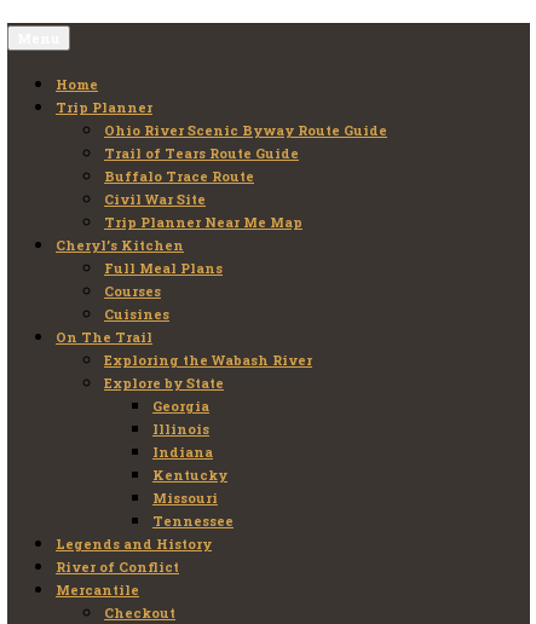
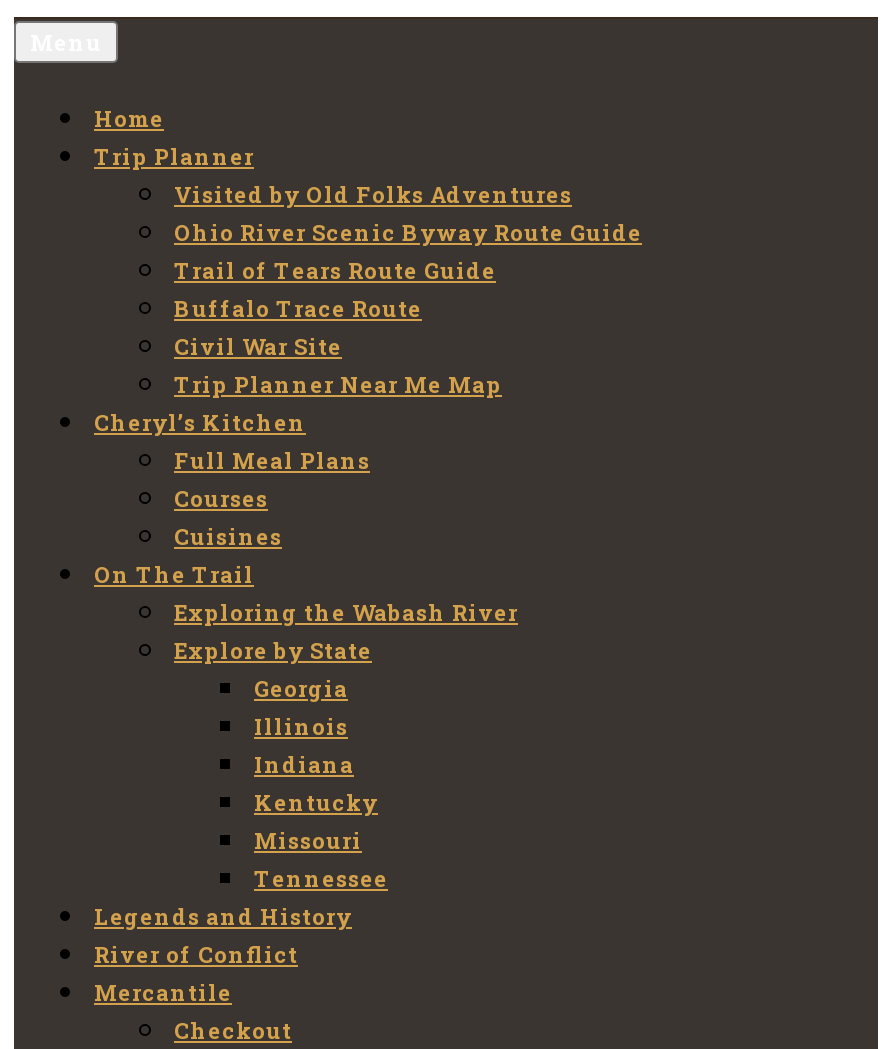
+ Visited by Old Folks Adventures
